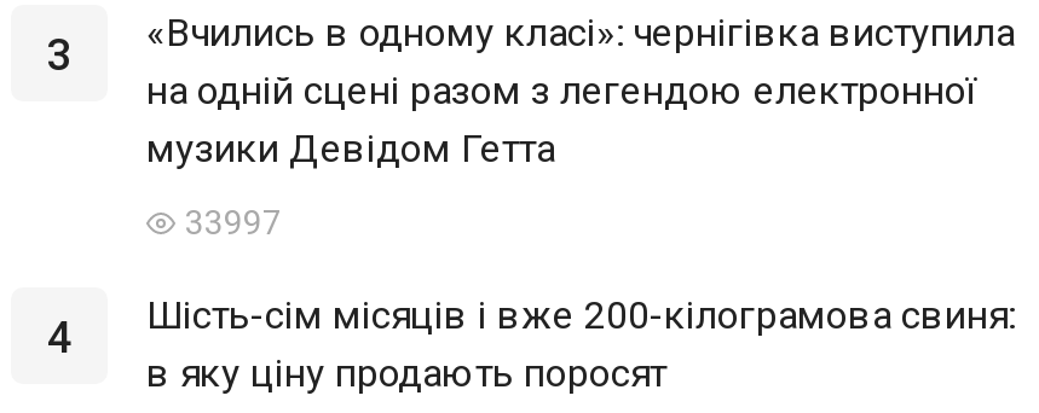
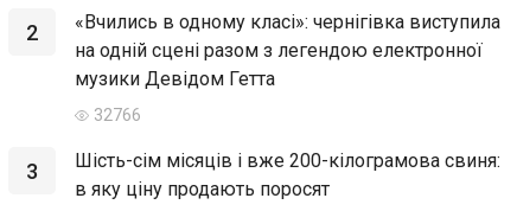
- 3 «Вчились в одному класі»: чернігівка виступила
+ 2 «Вчились в одному класі»: чернігівка виступила

- 33997
+ 32766

- 4 Шість-сім місяців і вже 200-кілограмова свиня:
+ 3 Шість-сім місяців і вже 200-кілограмова свиня:
